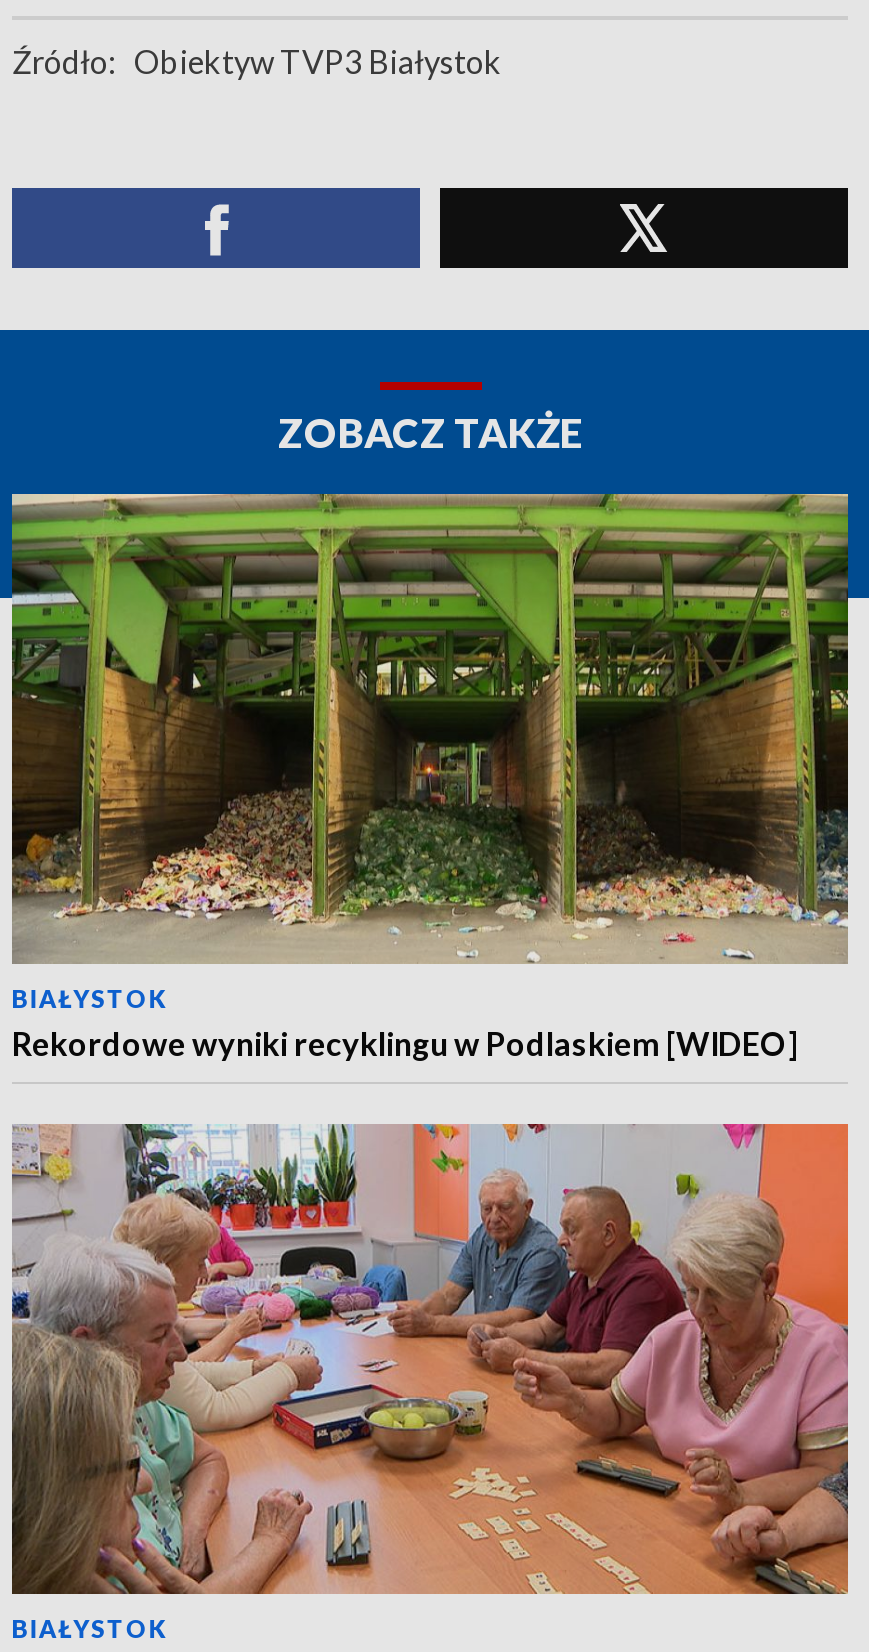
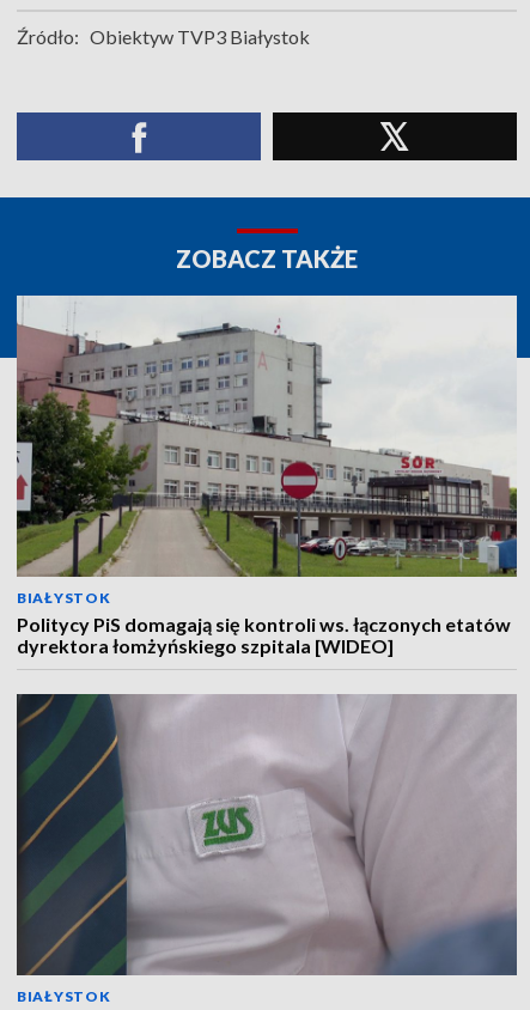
- [image]
- Rekordowe wyniki recyklingu w Podlaskiem [WIDEO]
+ [image]
+ Politycy PiS domagają się kontroli ws. łączonych etatów
+ dyrektora łomżyńskiego szpitala [WIDEO]

- [image]
+ [image]
